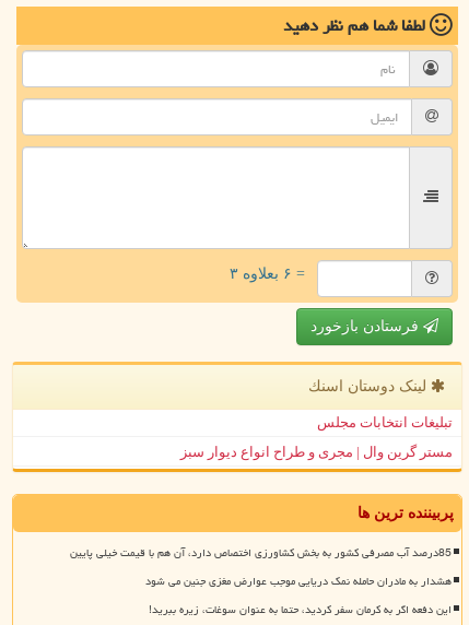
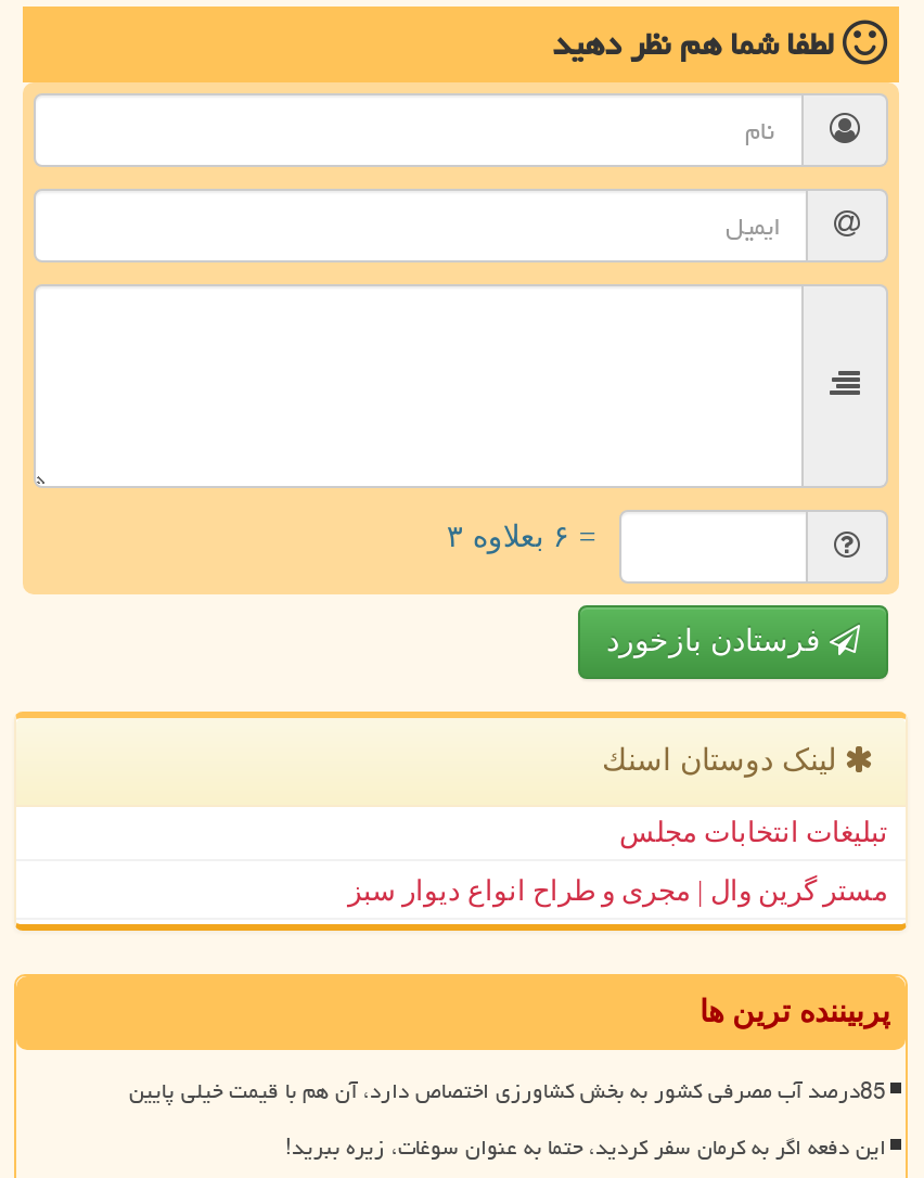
- هشدار به مادران حامله نمک دریایی موجب عوارض مغزی جنین می شود
